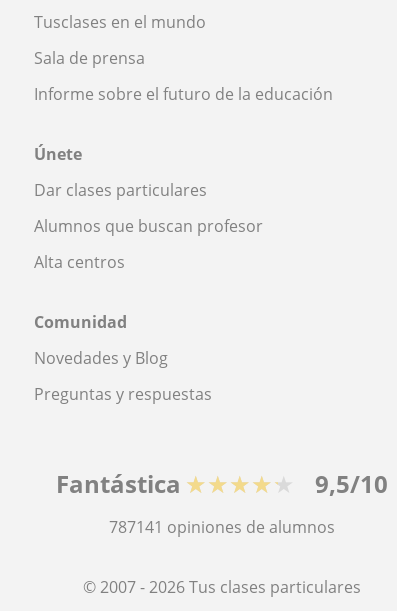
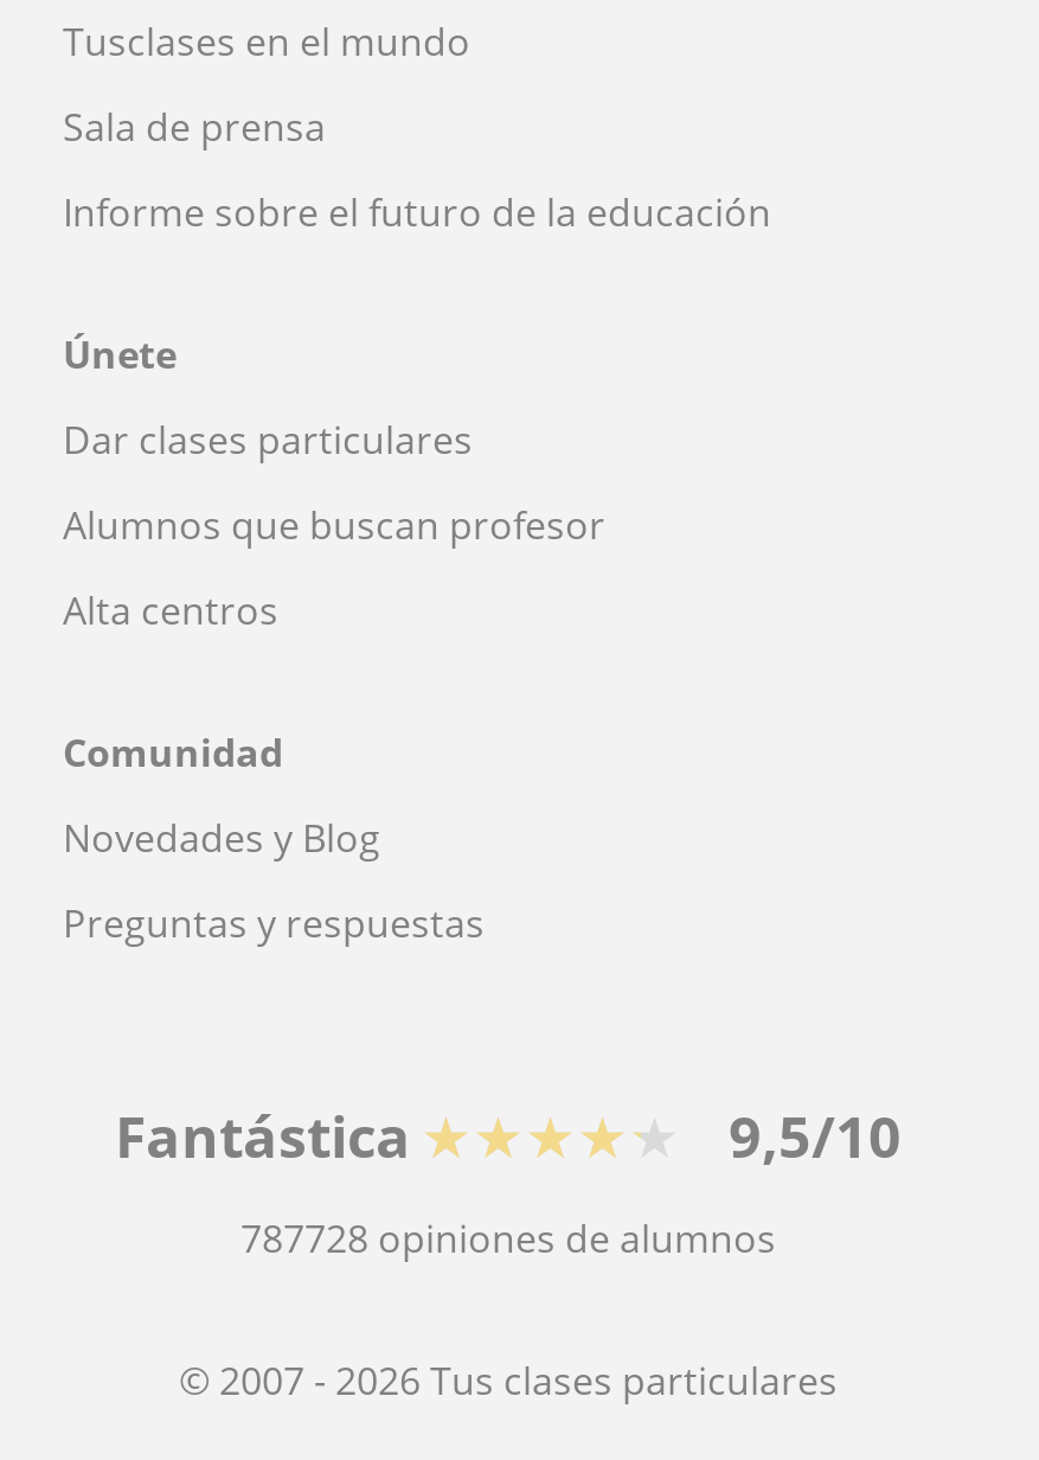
- 787141 opiniones de alumnos
+ 787728 opiniones de alumnos
